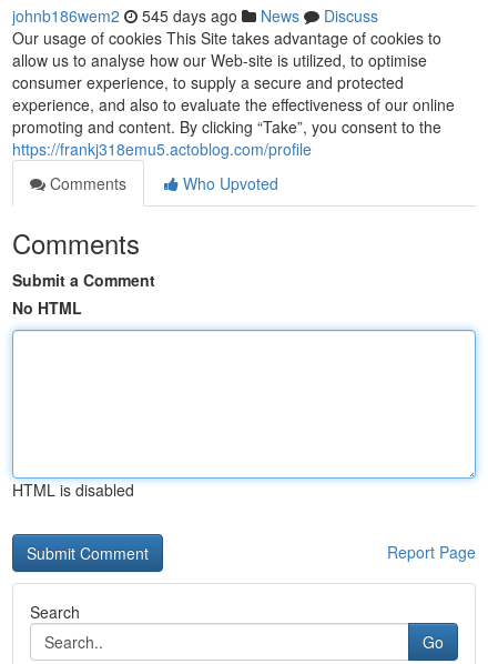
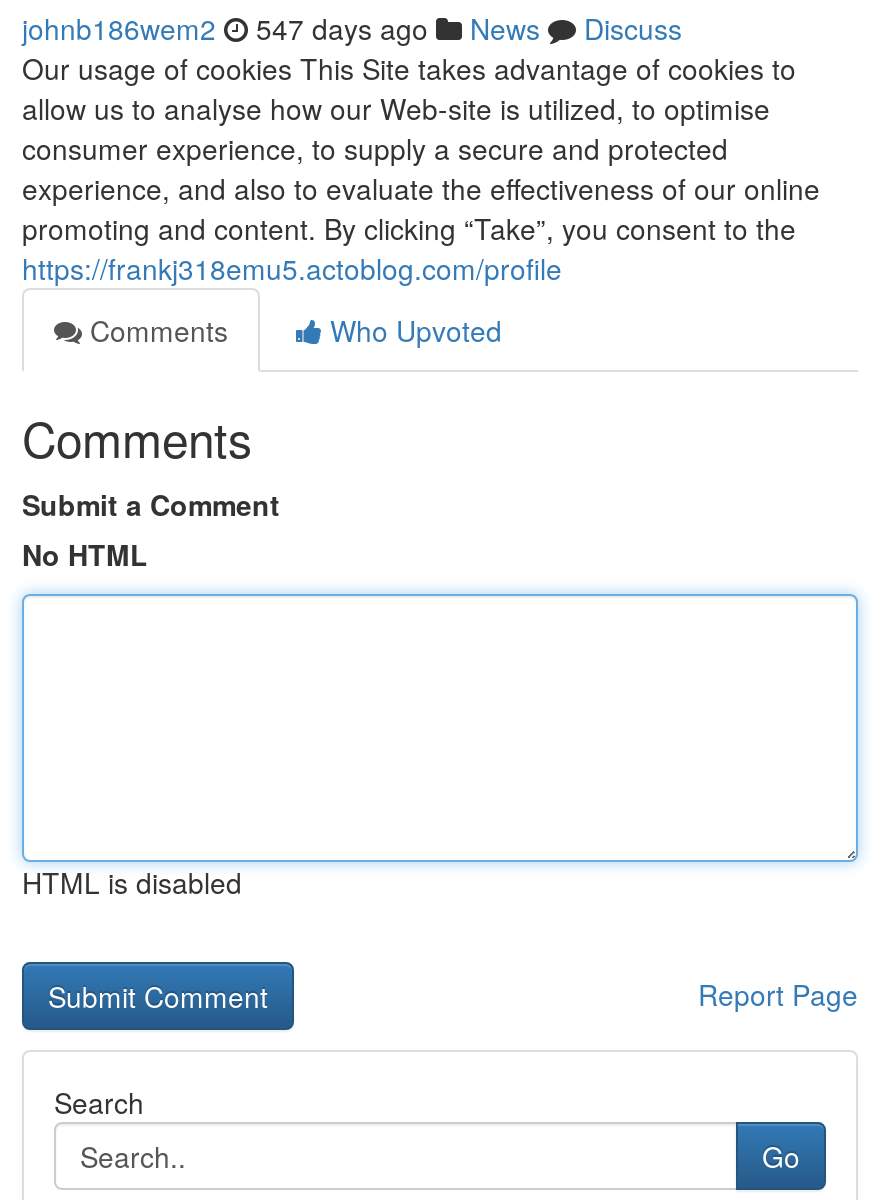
- johnb186wem2 545 days ago News Discuss
+ johnb186wem2 547 days ago News Discuss
